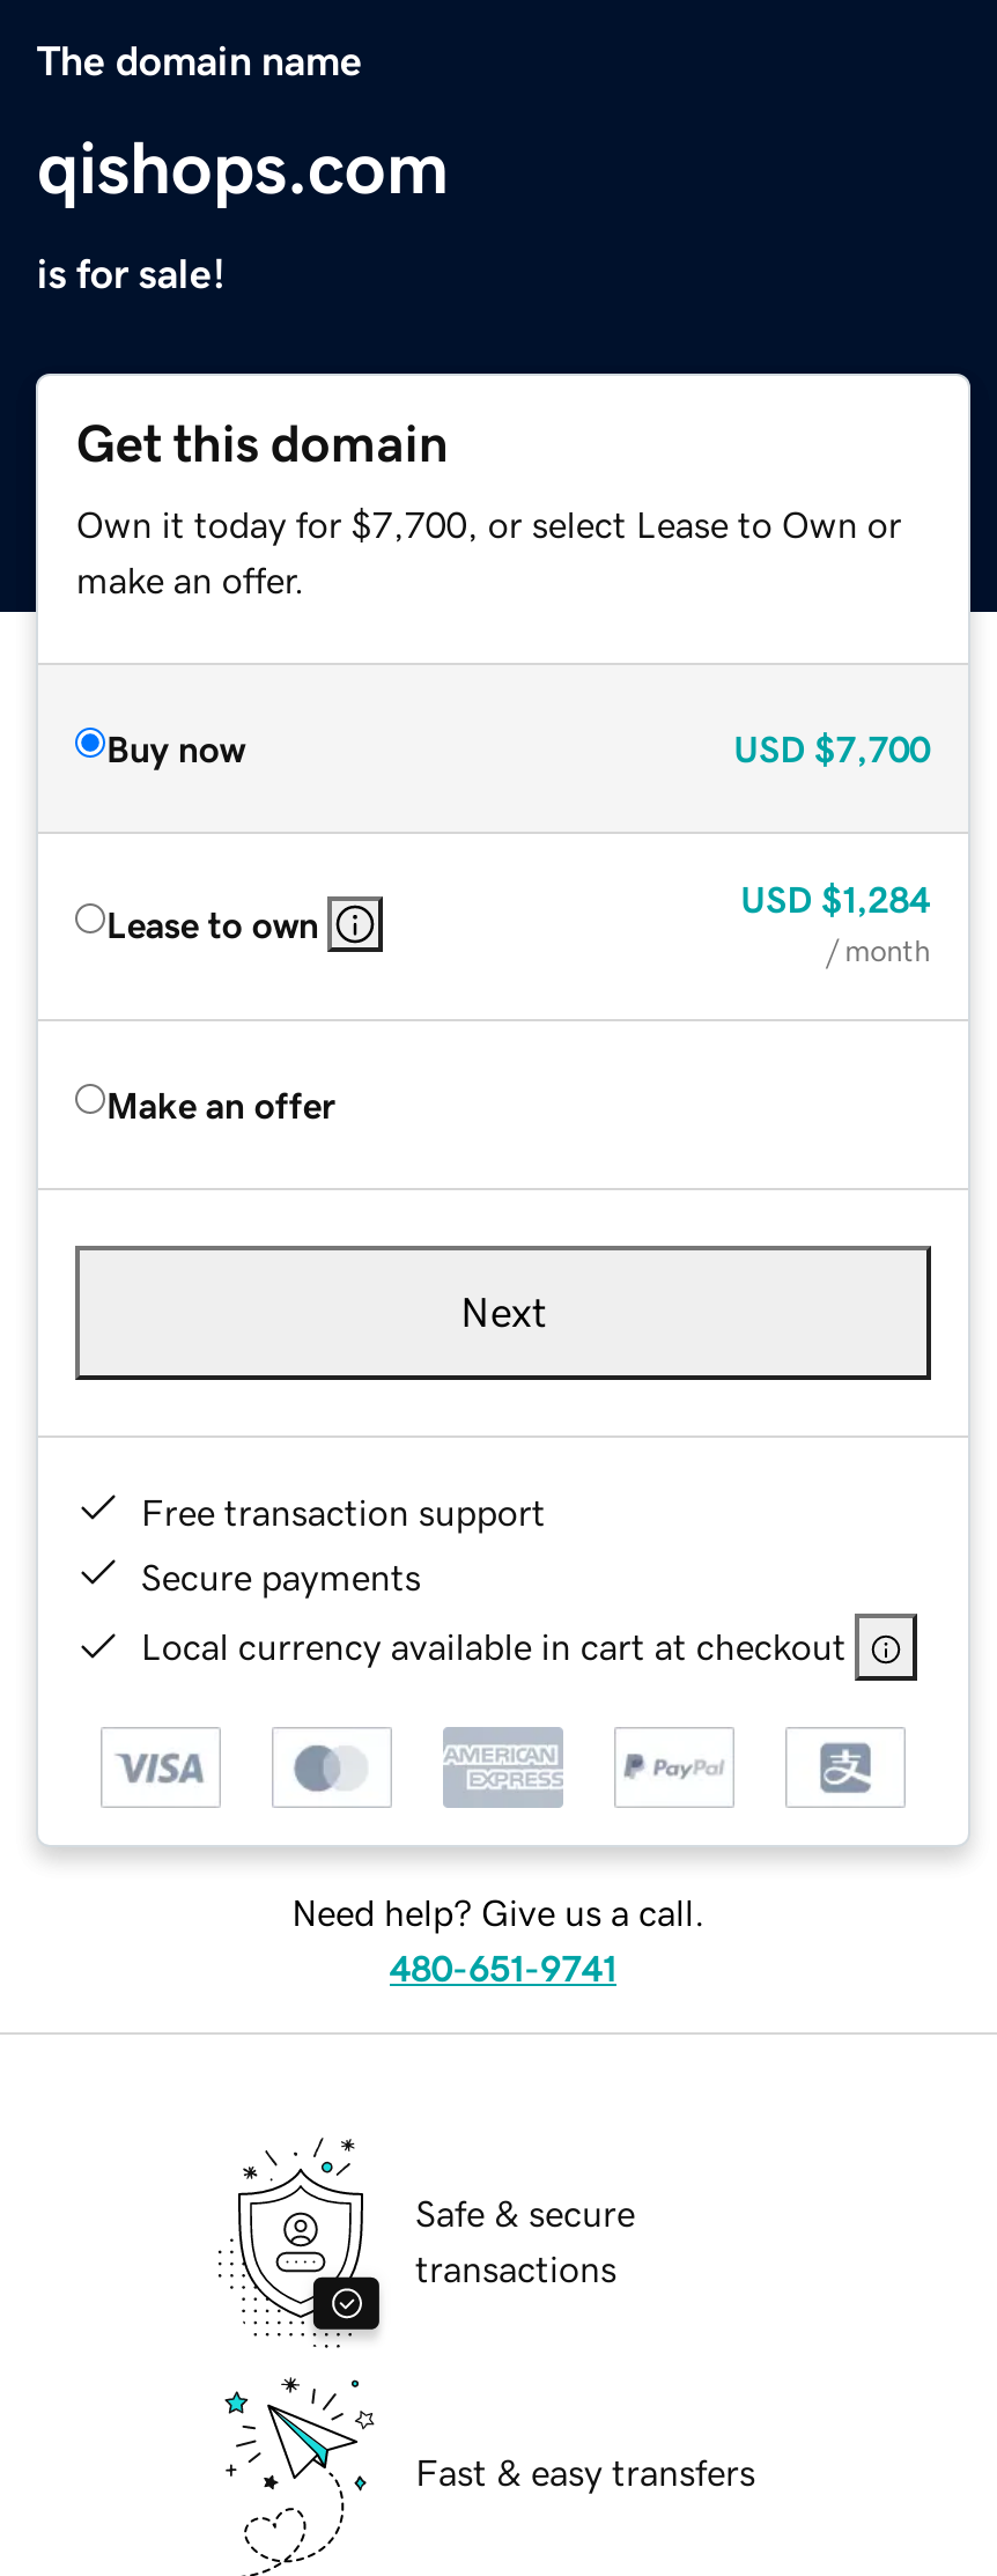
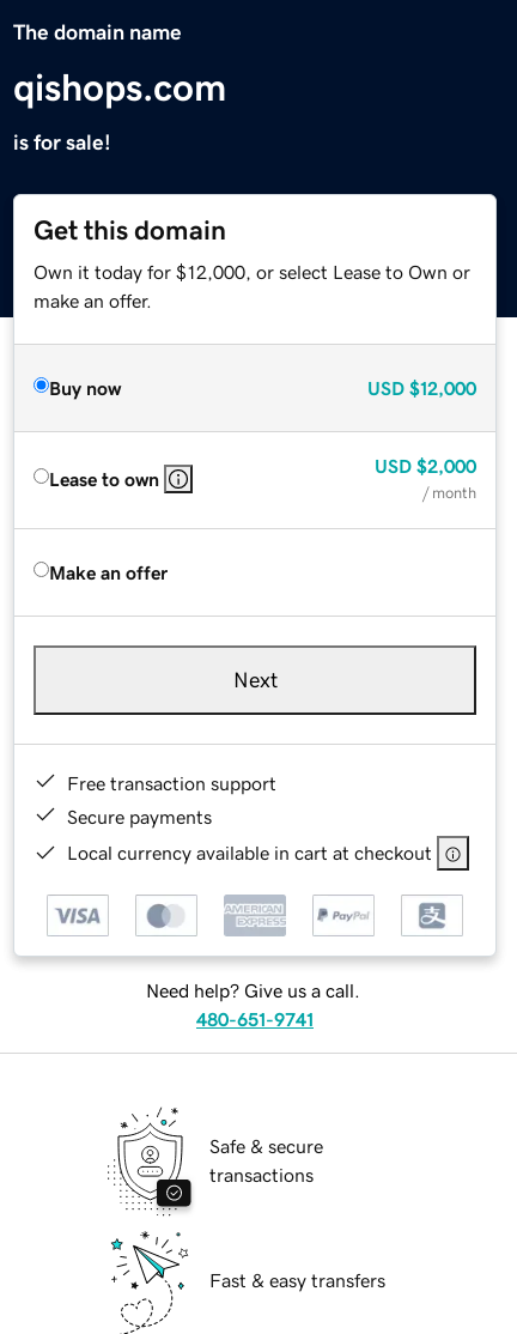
- Own it today for $7,700, or select Lease to Own or
+ Own it today for $12,000, or select Lease to Own or

- USD $7,700
+ USD $12,000

- USD $1,284
+ USD $2,000
